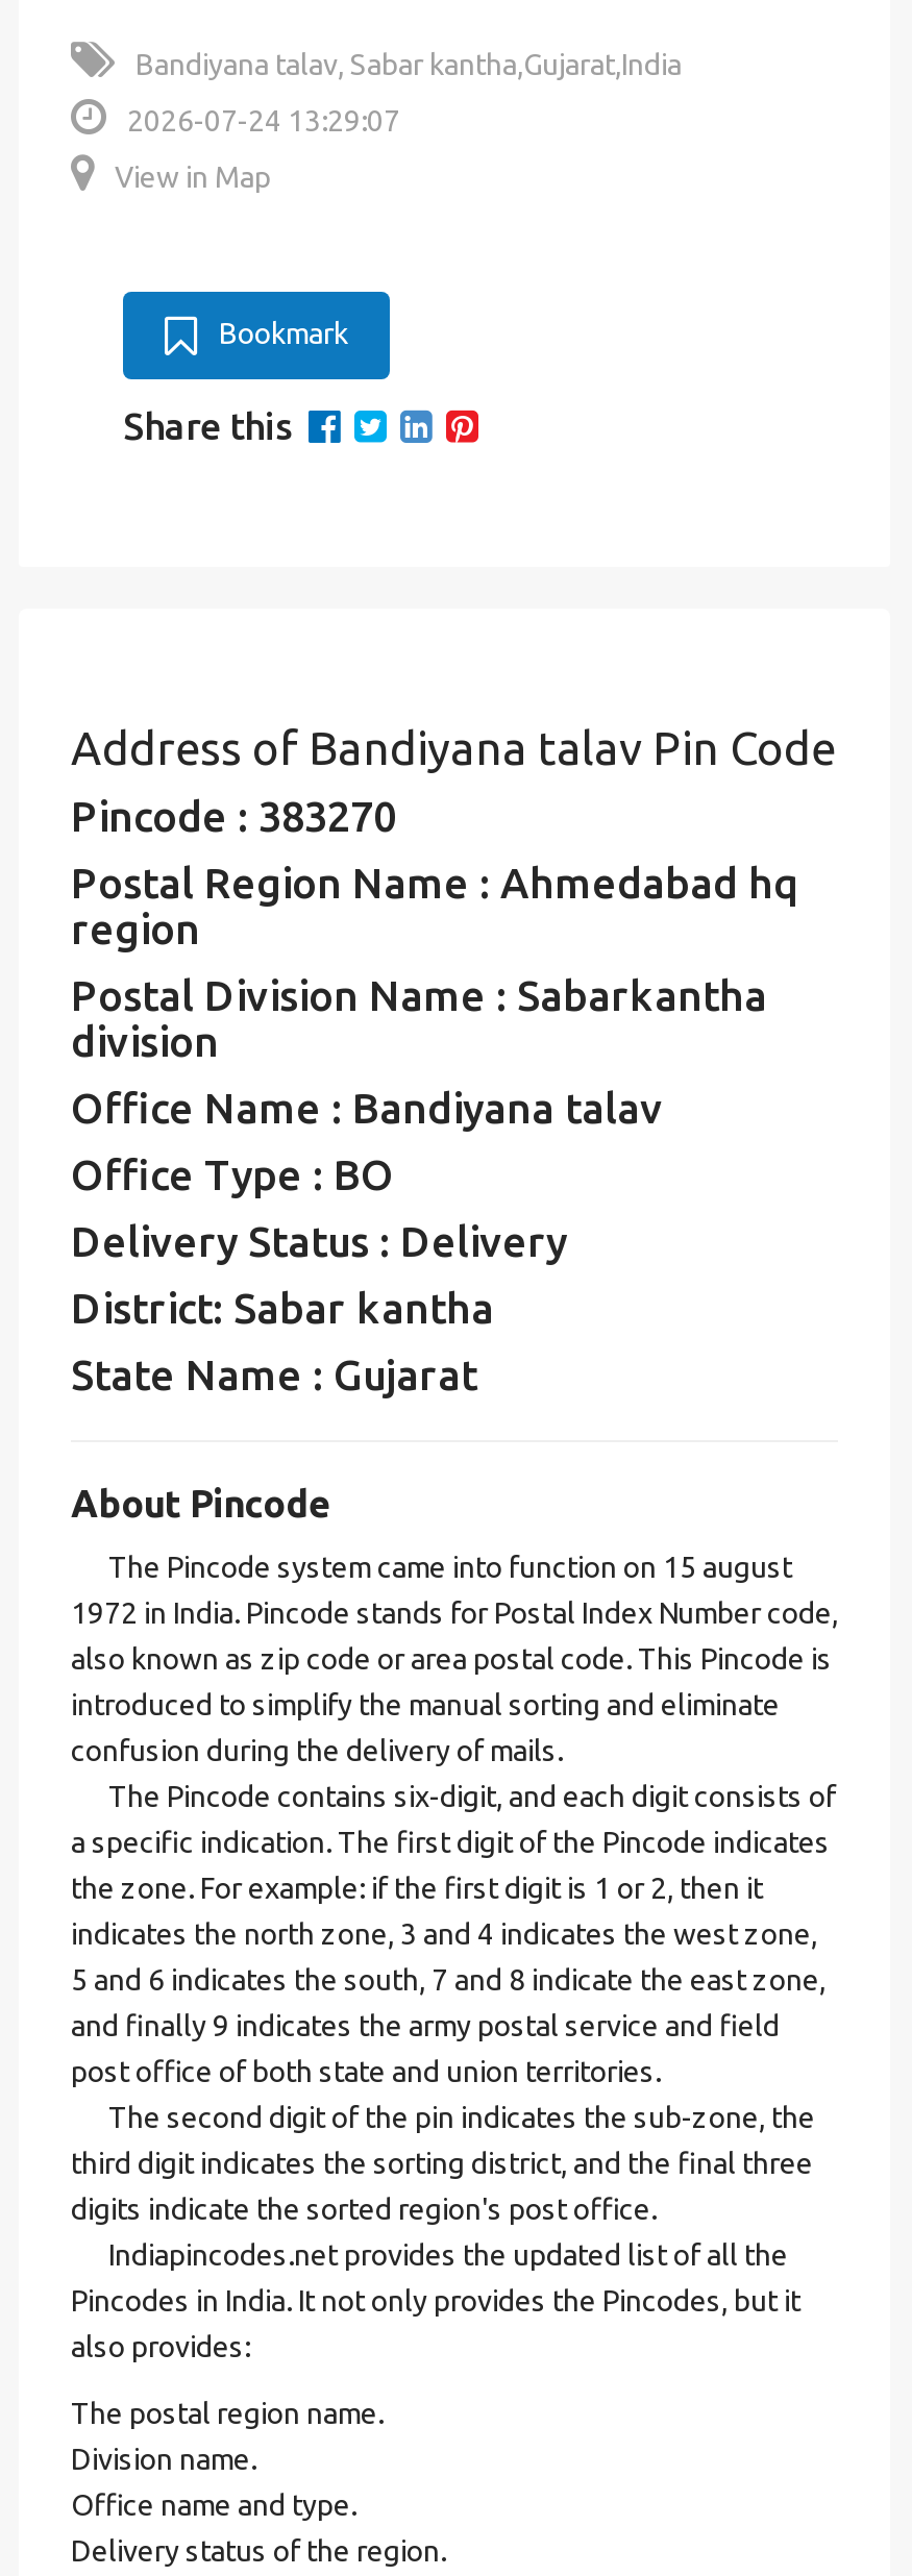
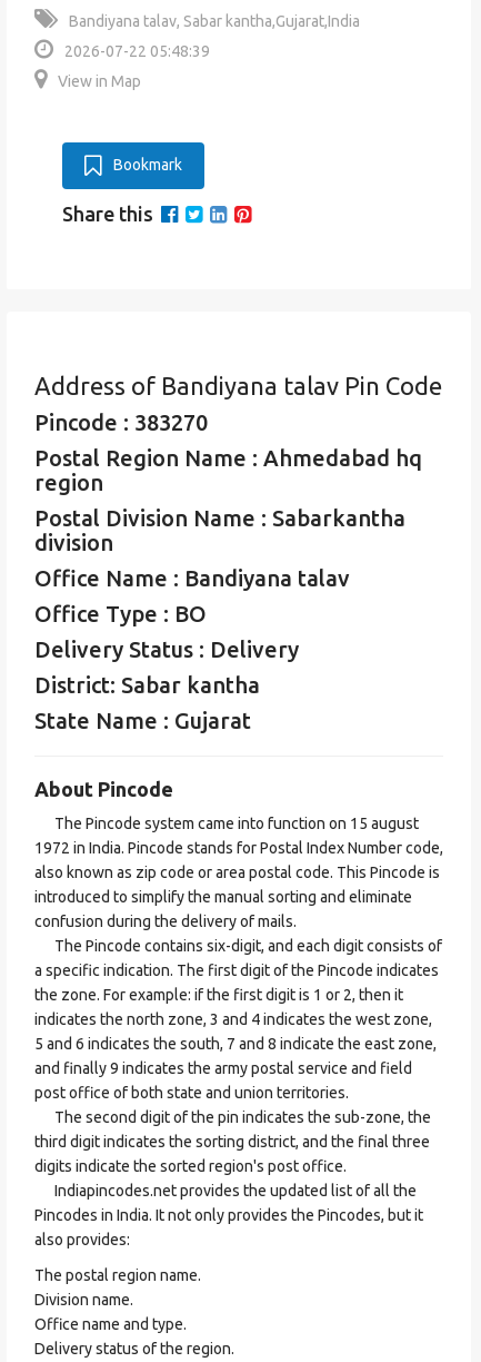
- 2026-07-24 13:29:07
+ 2026-07-22 05:48:39
